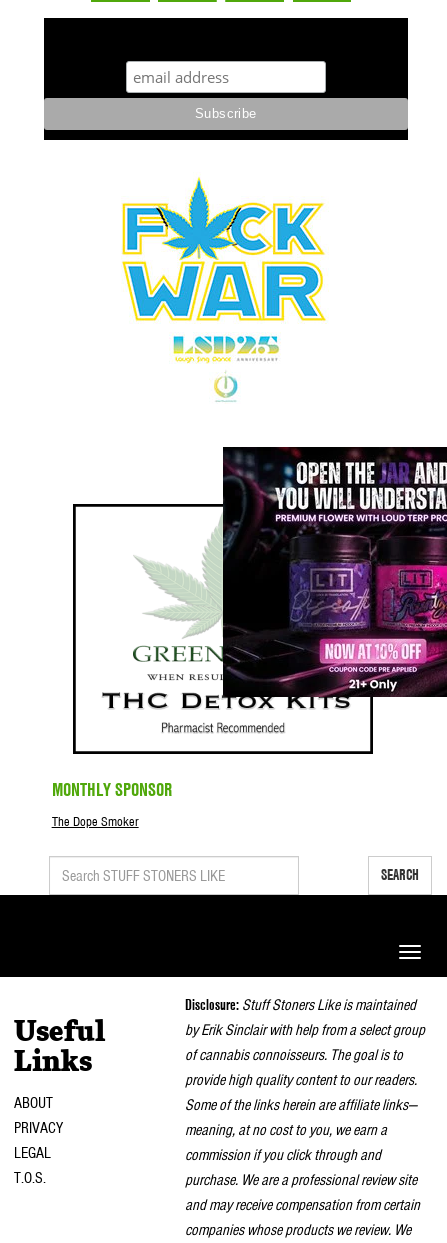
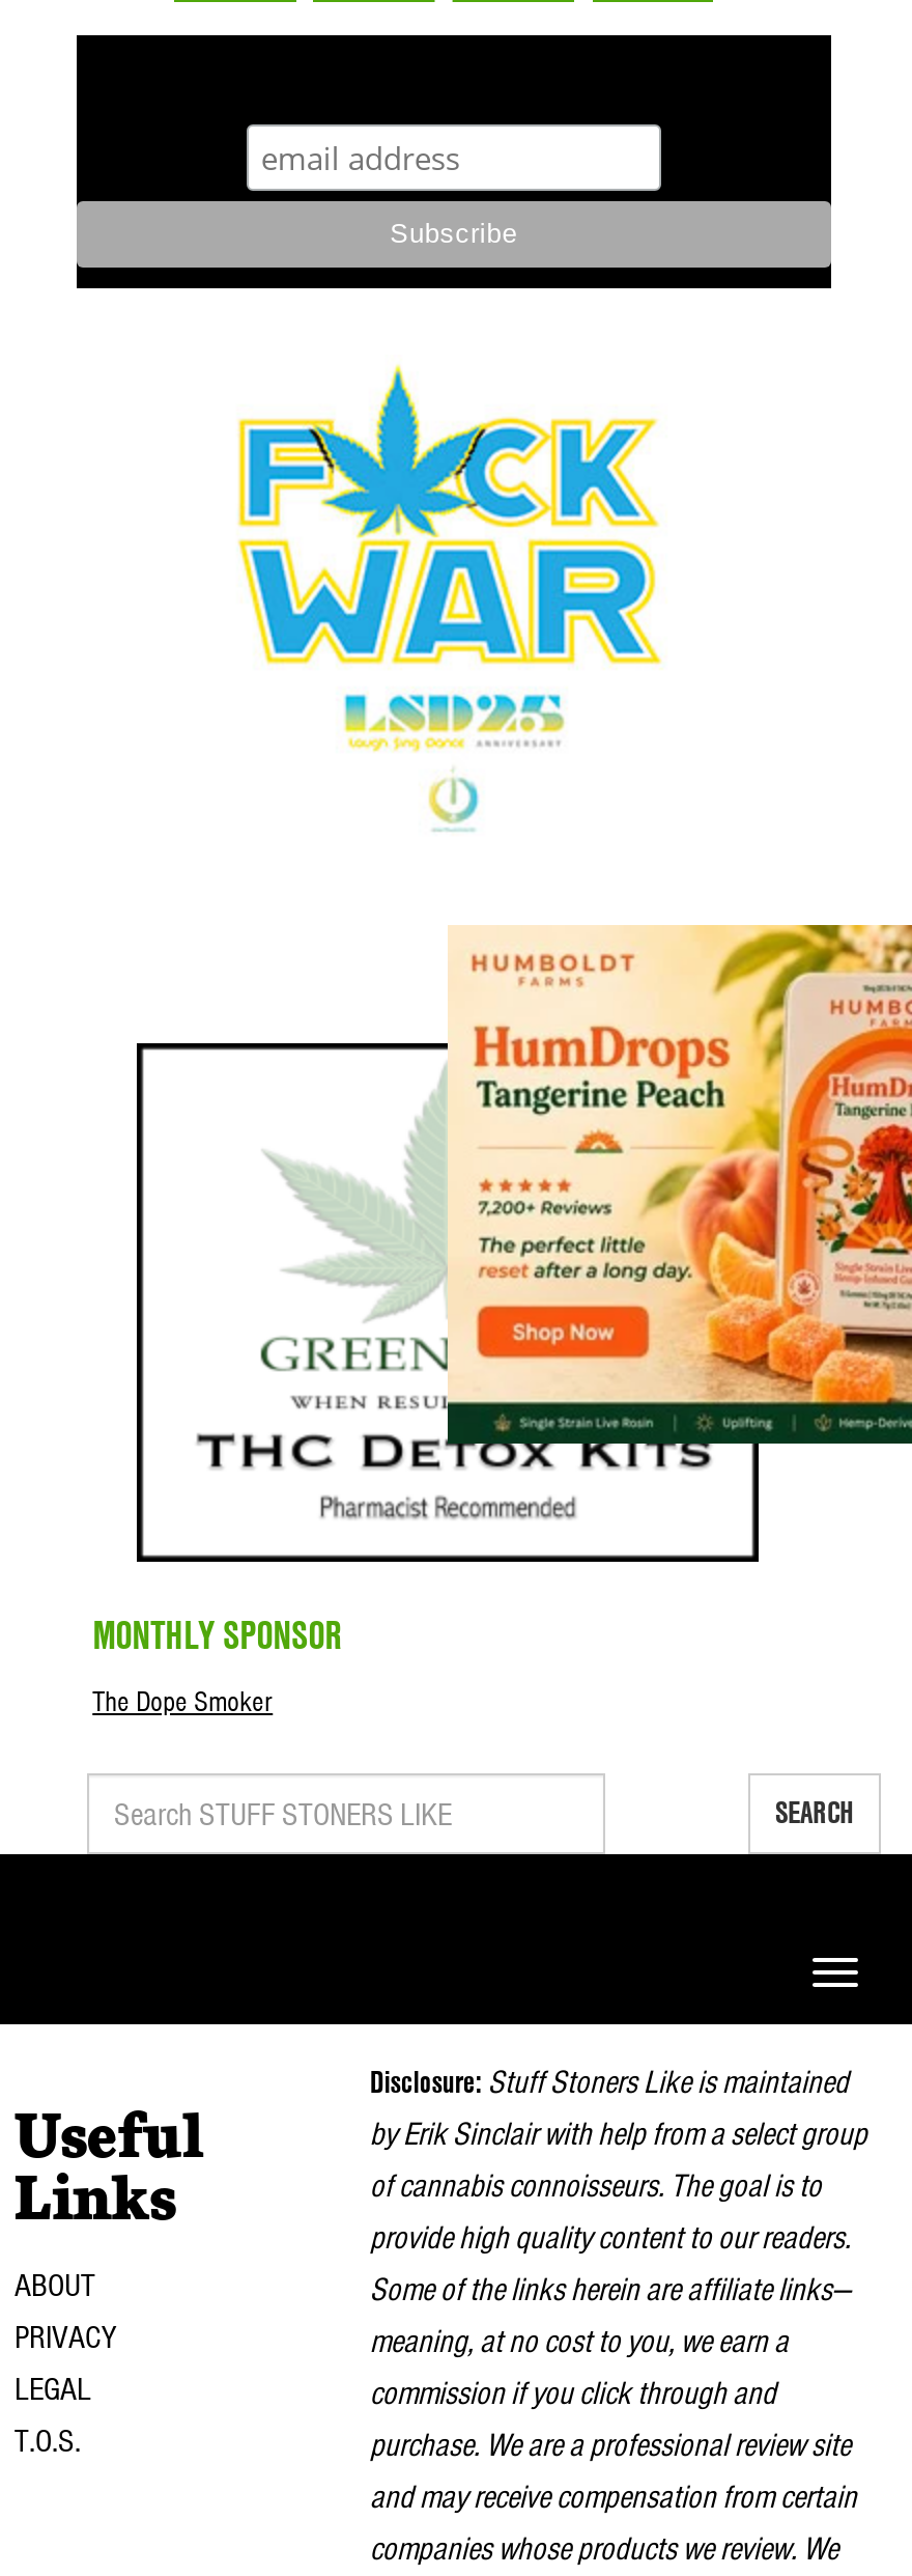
- [image]
+ [image]
